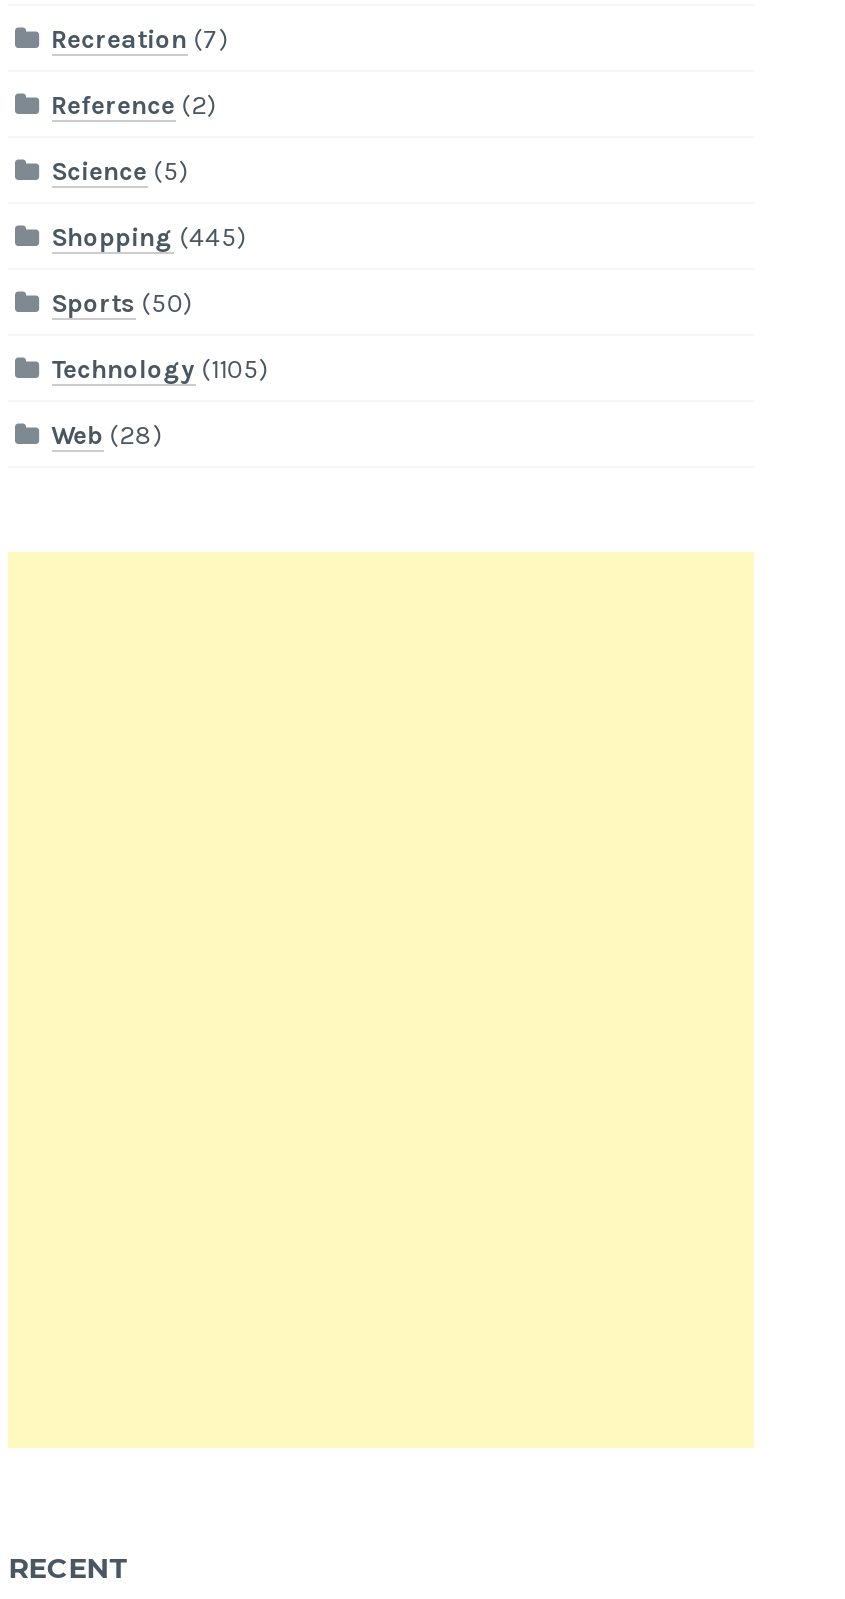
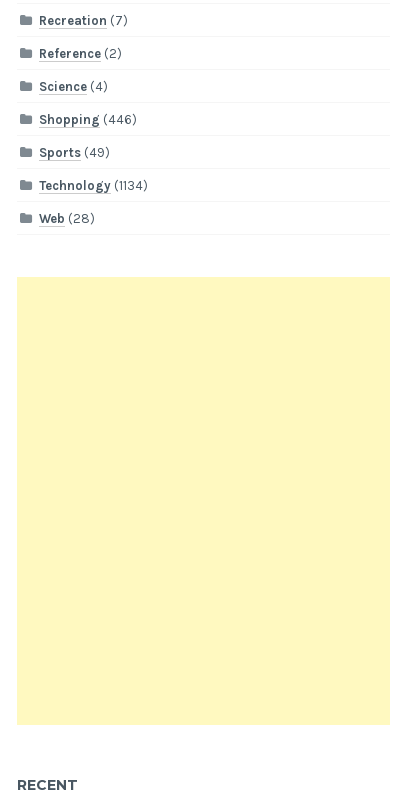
- Science (5)
+ Science (4)

- Shopping (445)
+ Shopping (446)

- Sports (50)
+ Sports (49)

- Technology (1105)
+ Technology (1134)
